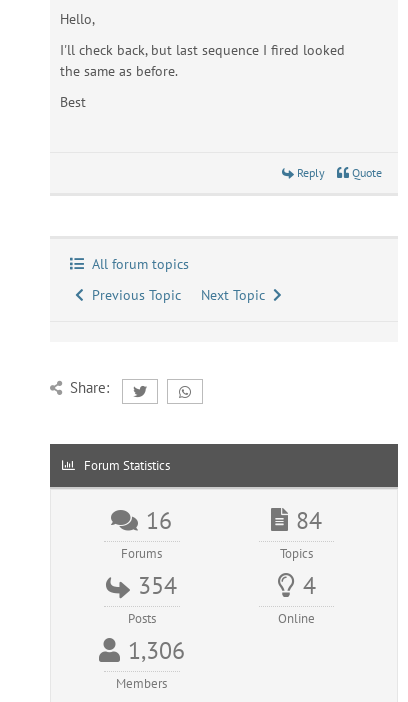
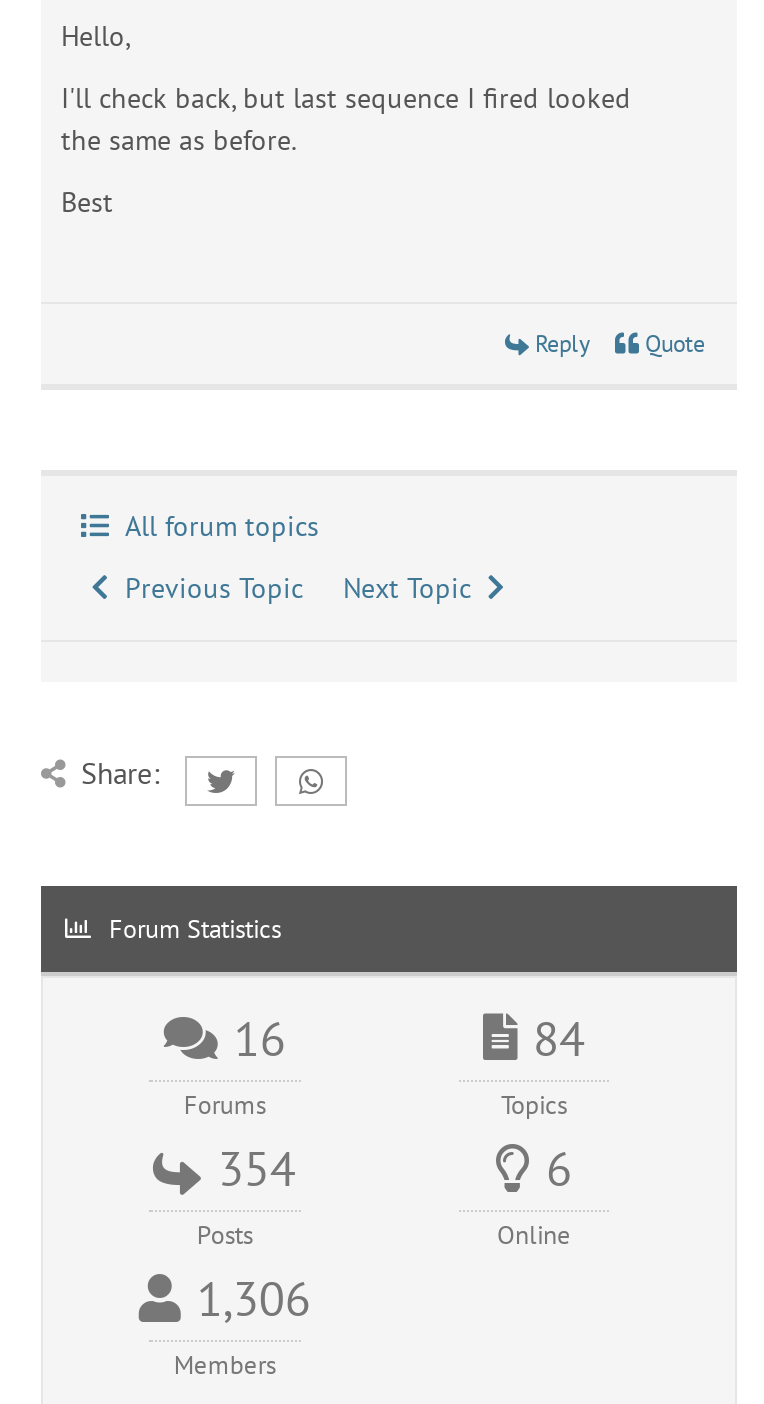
- 4
+ 6
